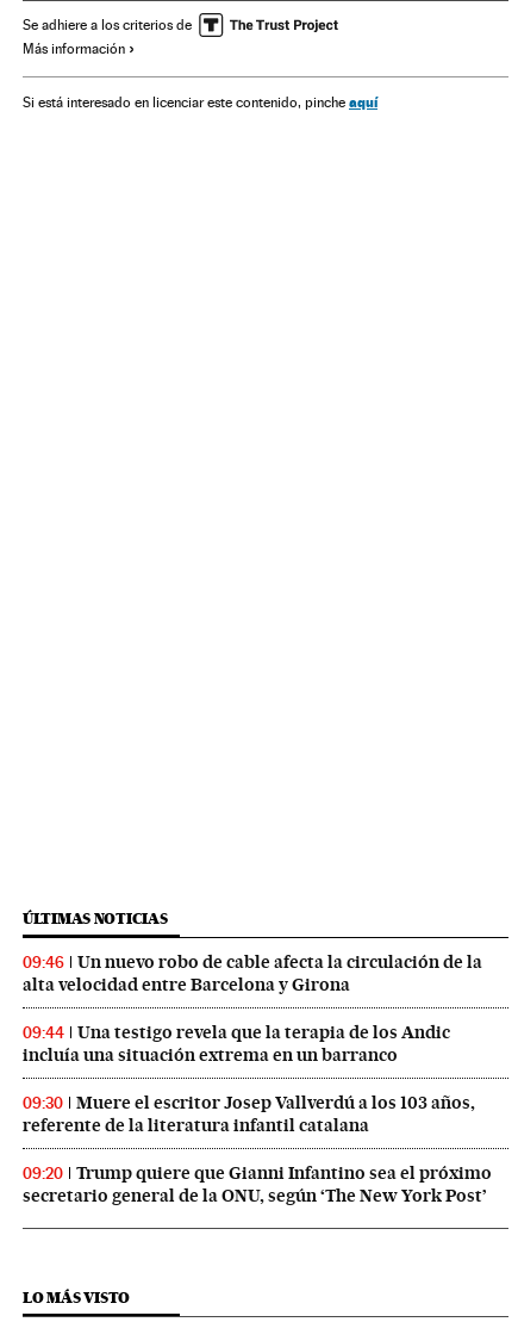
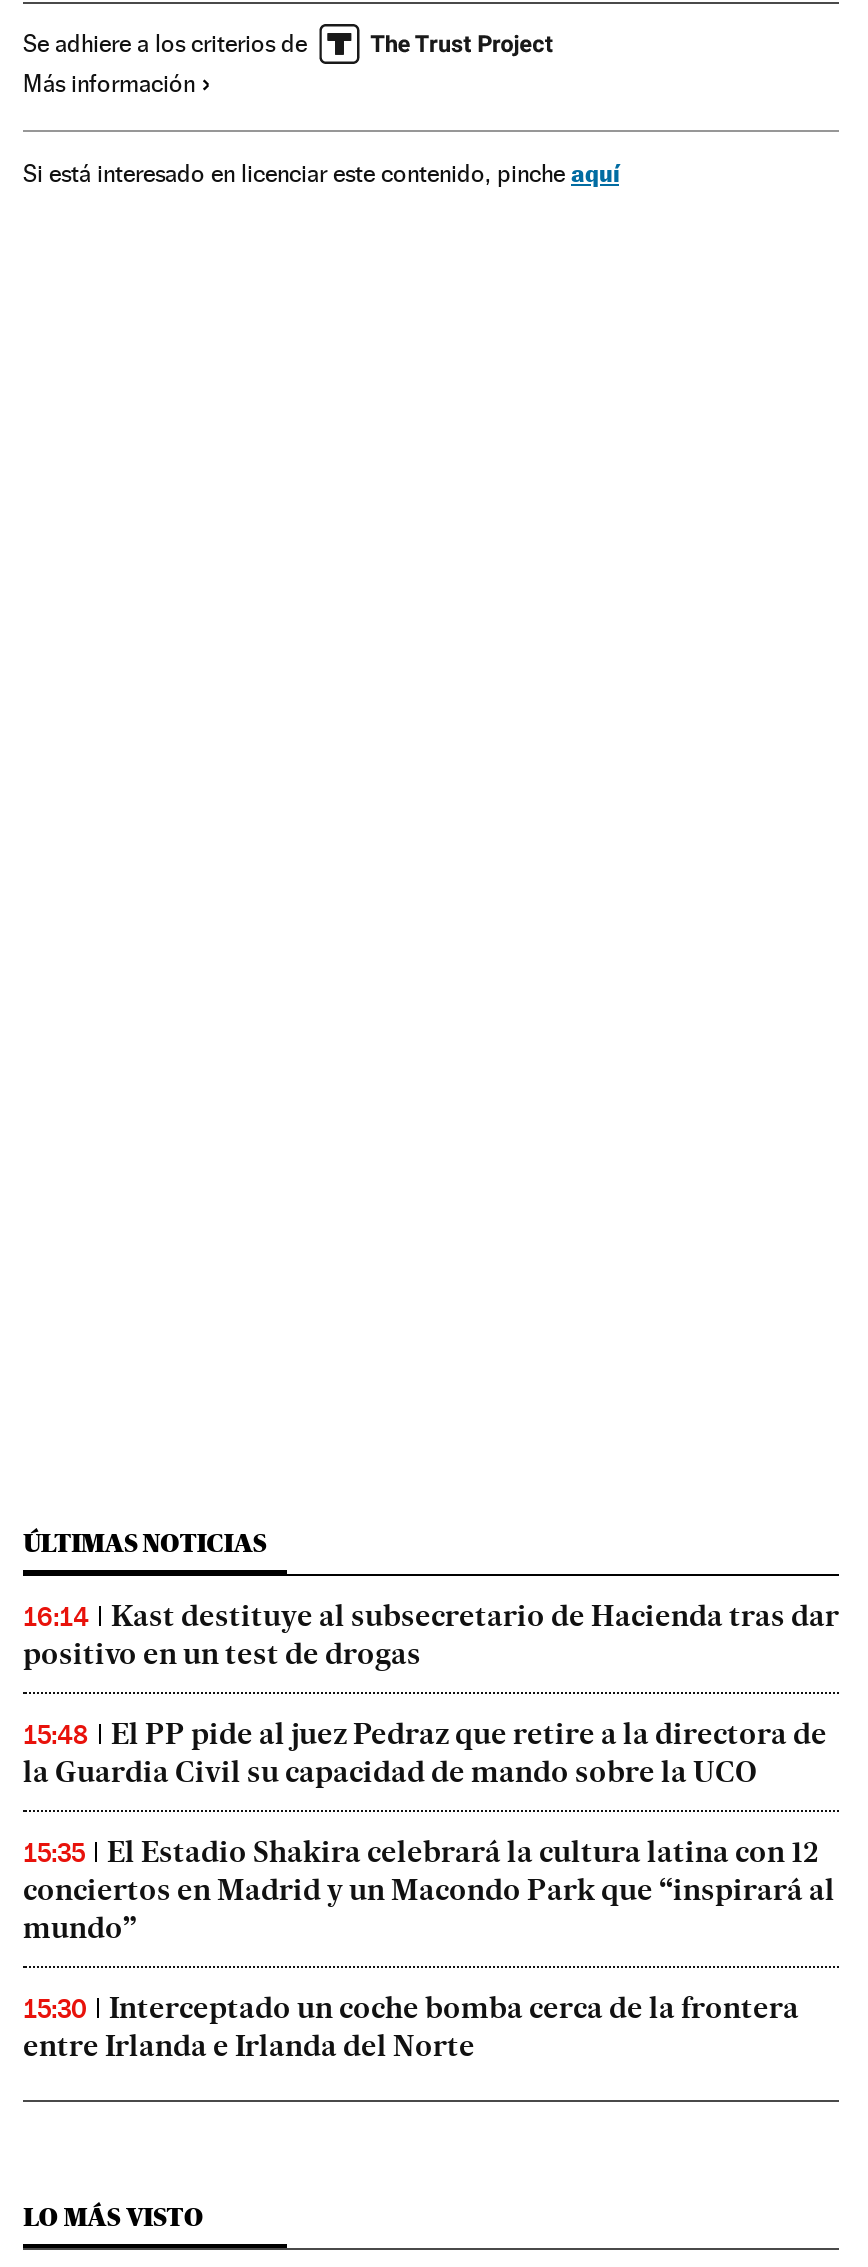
- 09:46
- Un nuevo robo de cable afecta la circulación de la
- alta velocidad entre Barcelona y Girona
+ 16:14
+ Kast destituye al subsecretario de Hacienda tras dar
+ positivo en un test de drogas

- 09:44
- Una testigo revela que la terapia de los Andic
- incluía una situación extrema en un barranco
+ 15:48
+ El PP pide al juez Pedraz que retire a la directora de
+ la Guardia Civil su capacidad de mando sobre la UCO

- 09:30
- Muere el escritor Josep Vallverdú a los 103 años,
- referente de la literatura infantil catalana
+ 15:35
+ El Estadio Shakira celebrará la cultura latina con 12
+ conciertos en Madrid y un Macondo Park que “inspirará al
+ mundo”

- 09:20
- Trump quiere que Gianni Infantino sea el próximo
- secretario general de la ONU, según ‘The New York Post’
+ 15:30
+ Interceptado un coche bomba cerca de la frontera
+ entre Irlanda e Irlanda del Norte
